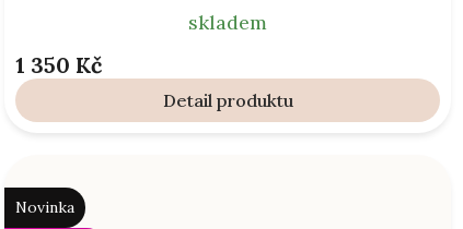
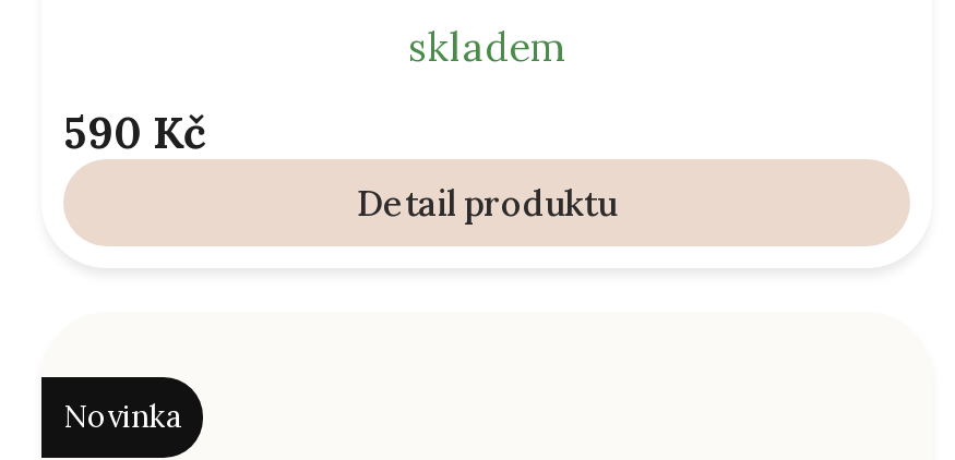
- 1 350 Kč
+ 590 Kč
